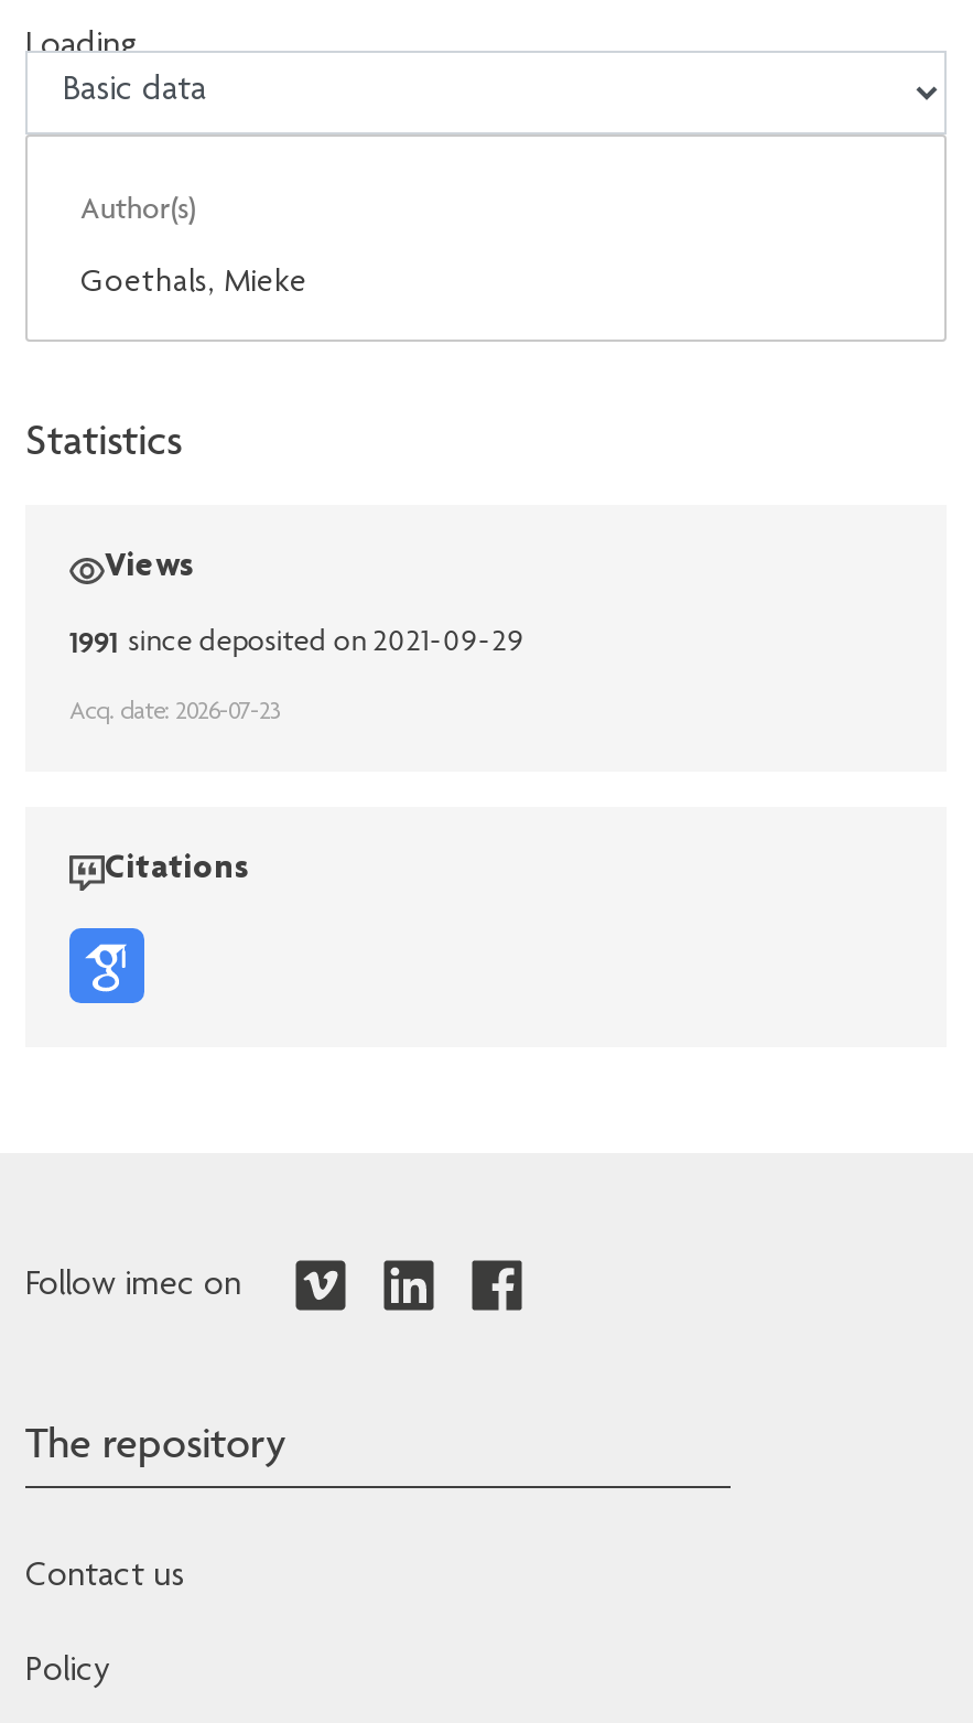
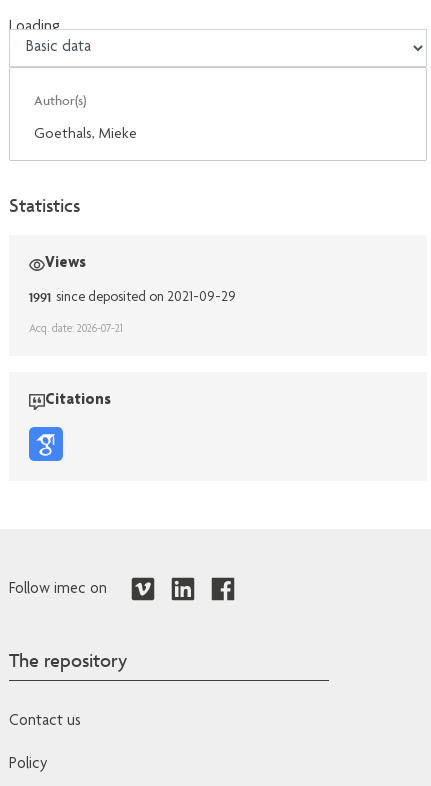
- Acq. date: 2026-07-23
+ Acq. date: 2026-07-21
